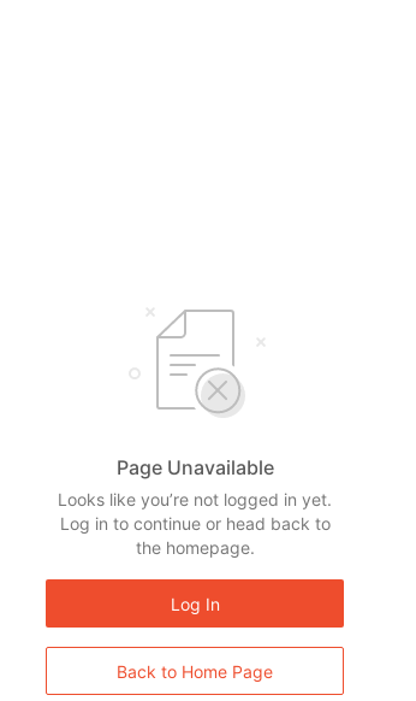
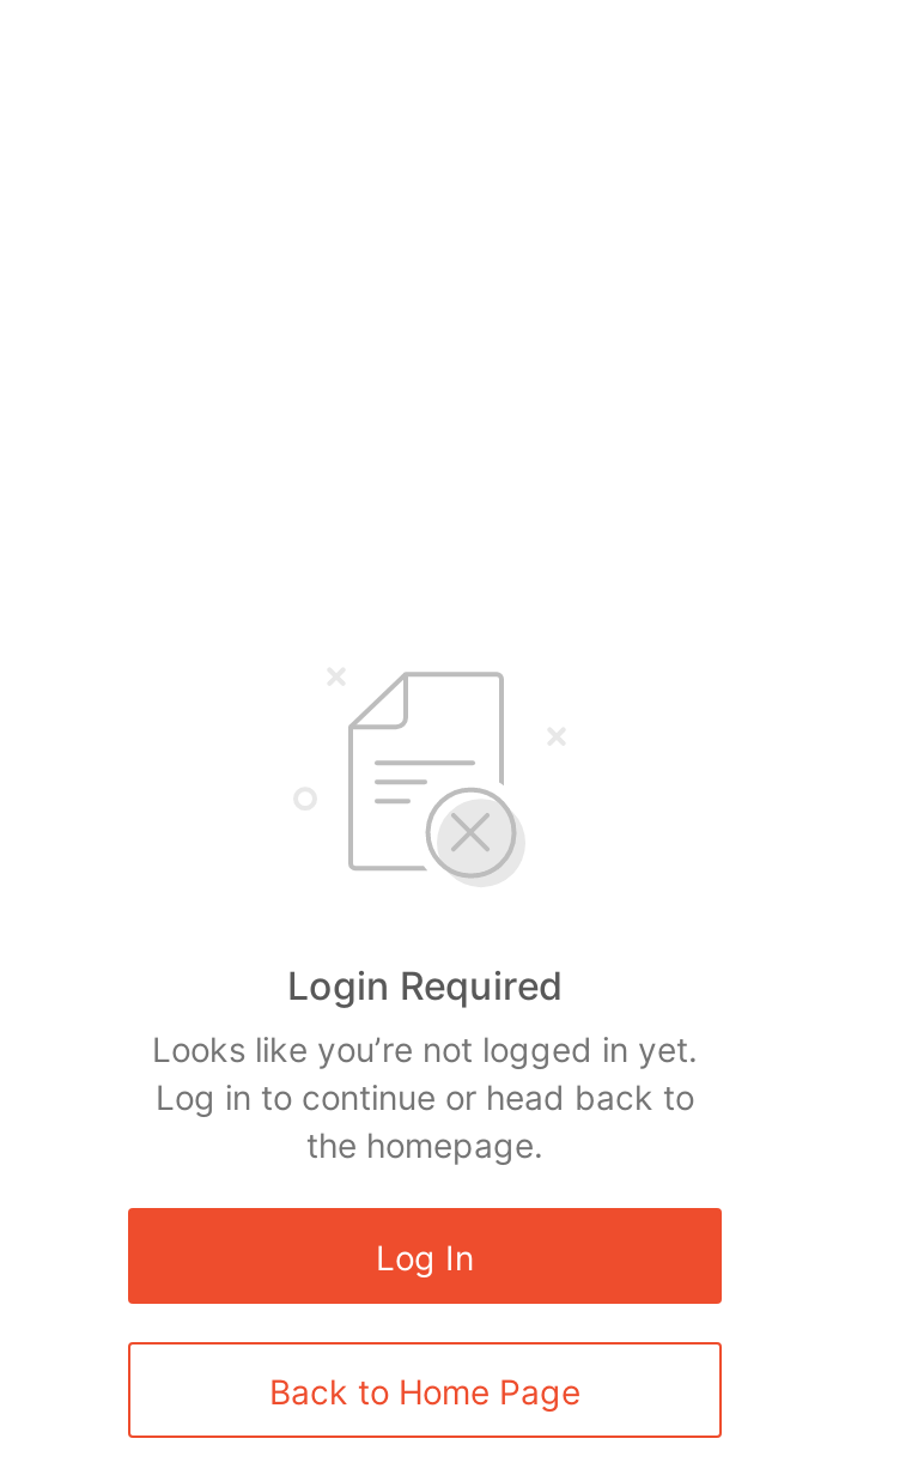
- Page Unavailable
+ Login Required
